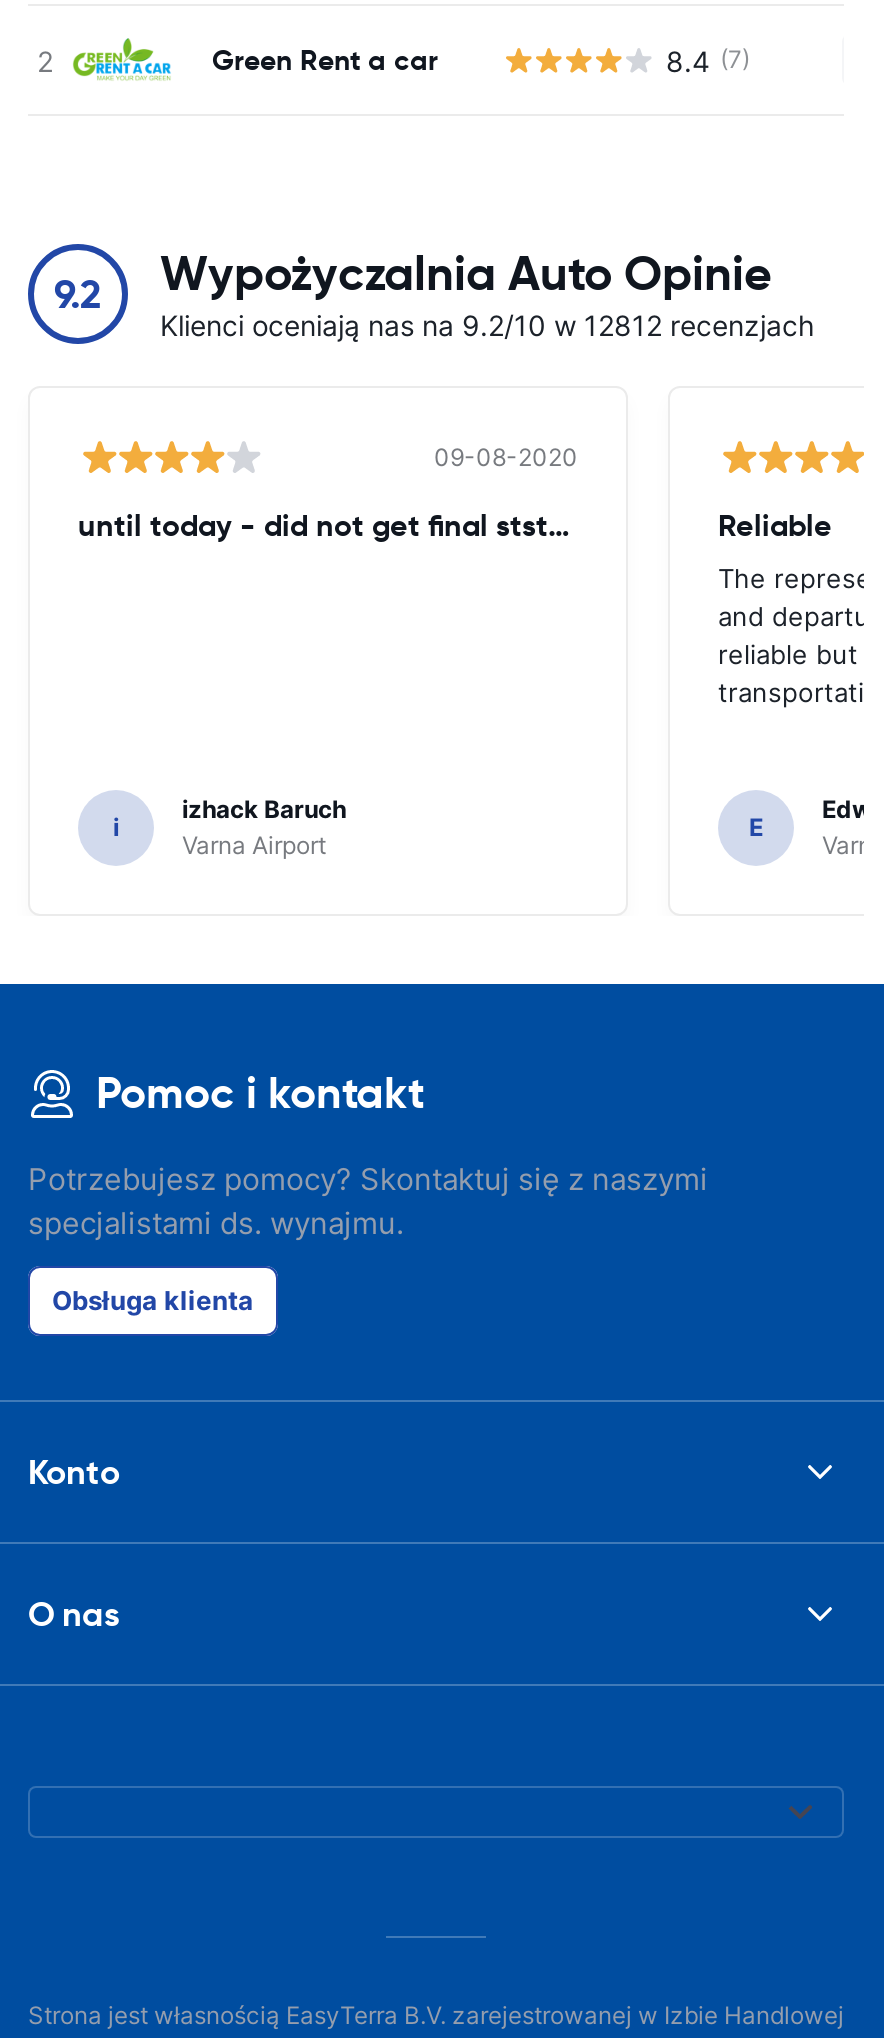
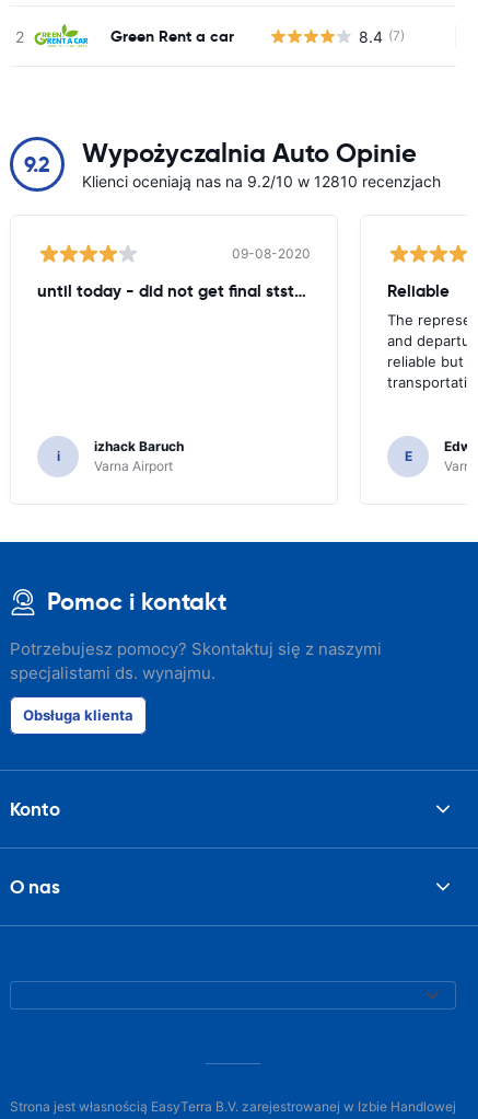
- Klienci oceniają nas na 9.2/10 w 12812 recenzjach
+ Klienci oceniają nas na 9.2/10 w 12810 recenzjach
